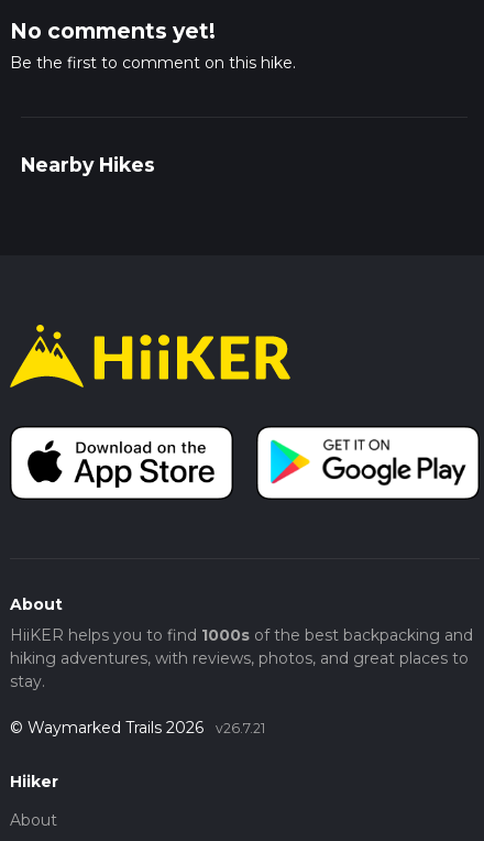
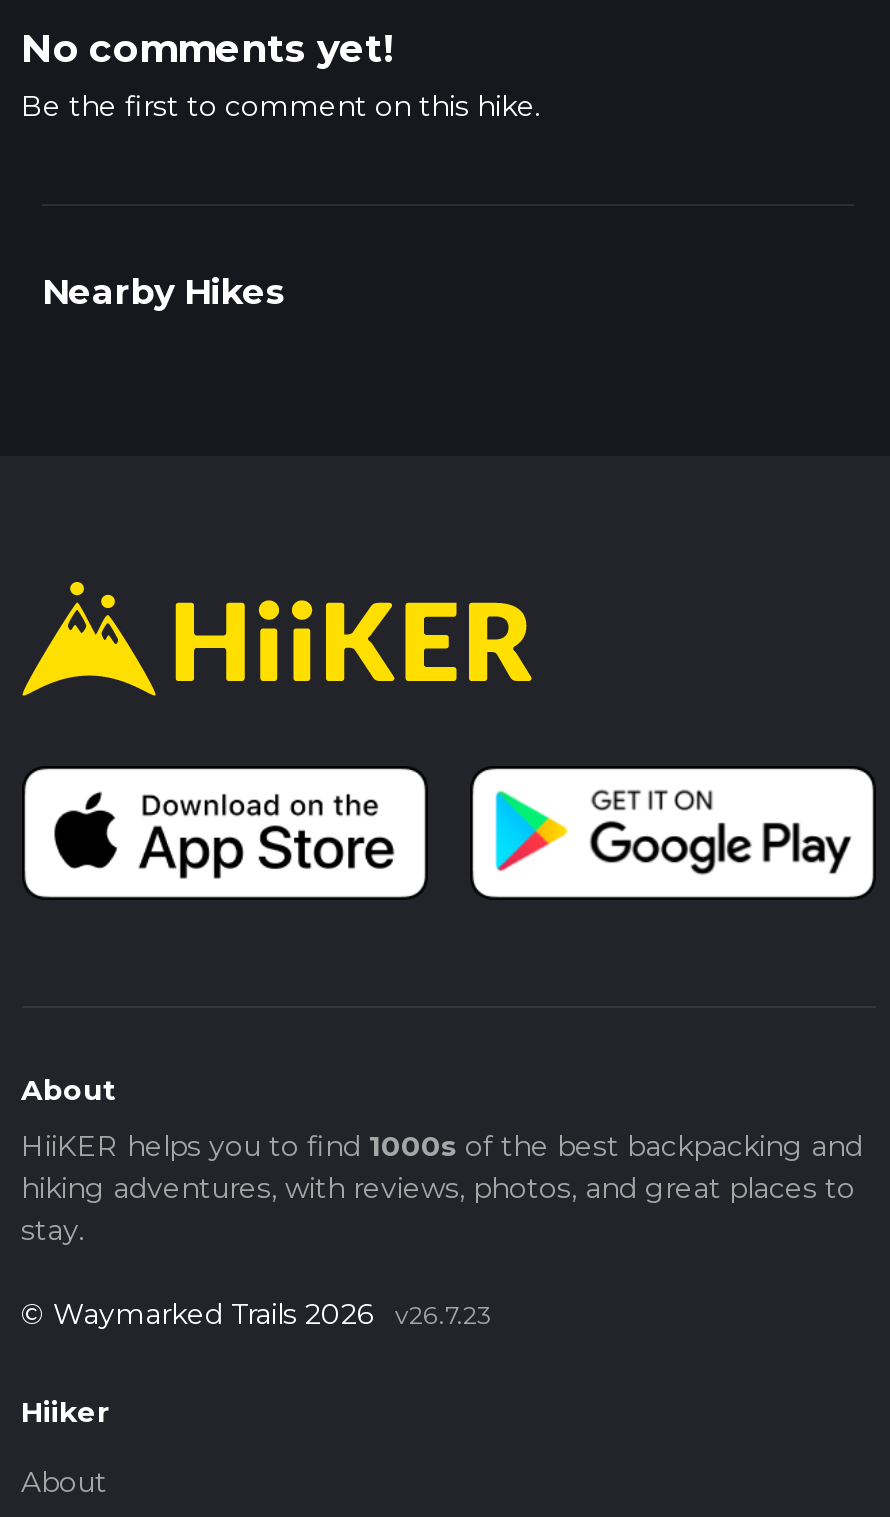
- © Waymarked Trails 2026 v26.7.21
+ © Waymarked Trails 2026 v26.7.23
